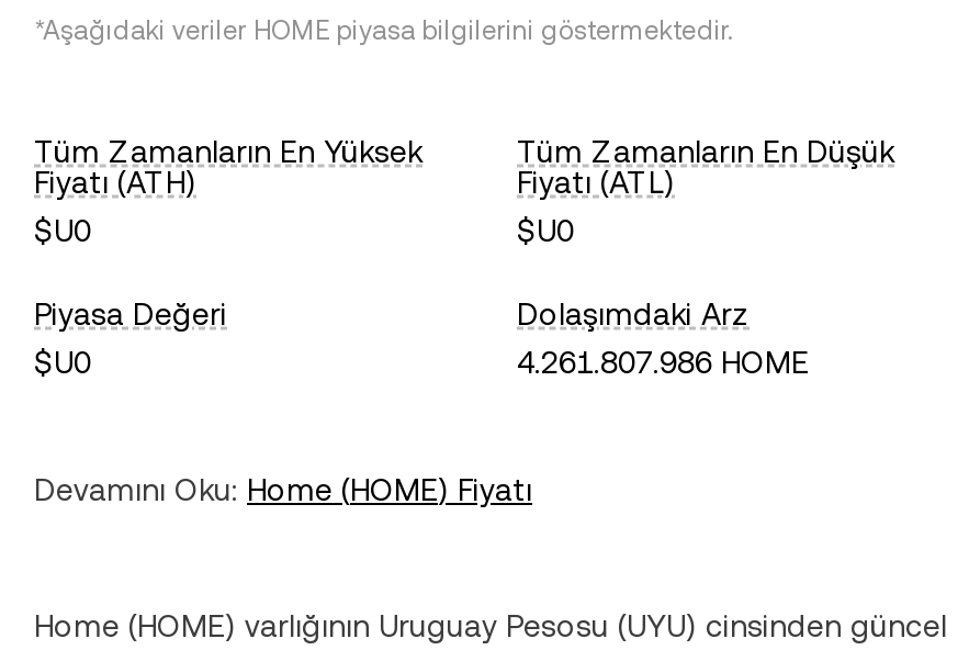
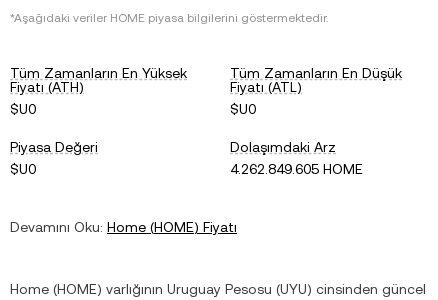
- 4.261.807.986 HOME
+ 4.262.849.605 HOME
